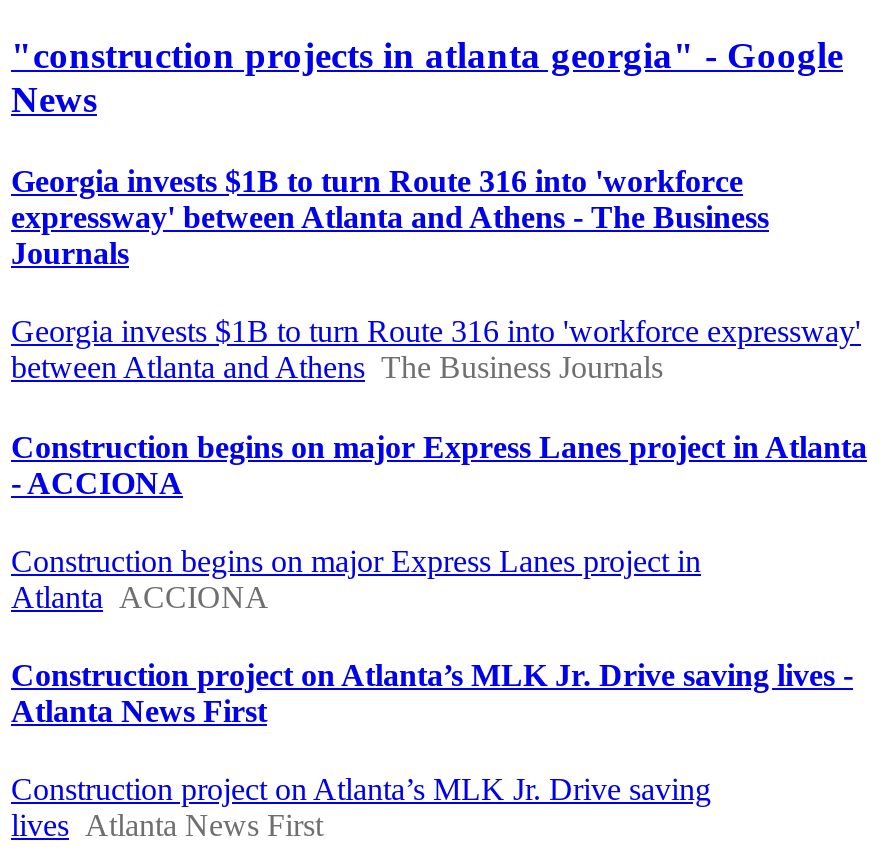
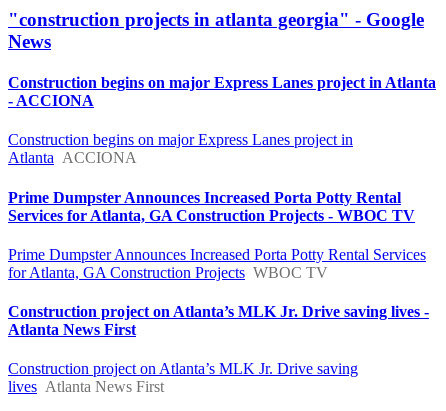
- Georgia invests $1B to turn Route 316 into 'workforce
- expressway' between Atlanta and Athens - The Business
- Journals
- Georgia invests $1B to turn Route 316 into 'workforce expressway'
- between Atlanta and Athens The Business Journals

moved up: Construction begins on major Express Lanes project in Atlanta | - ACCIONA | Construction begins on major Express Lanes project in | Atlanta ACCIONA

+ Prime Dumpster Announces Increased Porta Potty Rental
+ Services for Atlanta, GA Construction Projects - WBOC TV
+ Prime Dumpster Announces Increased Porta Potty Rental Services
+ for Atlanta, GA Construction Projects WBOC TV
